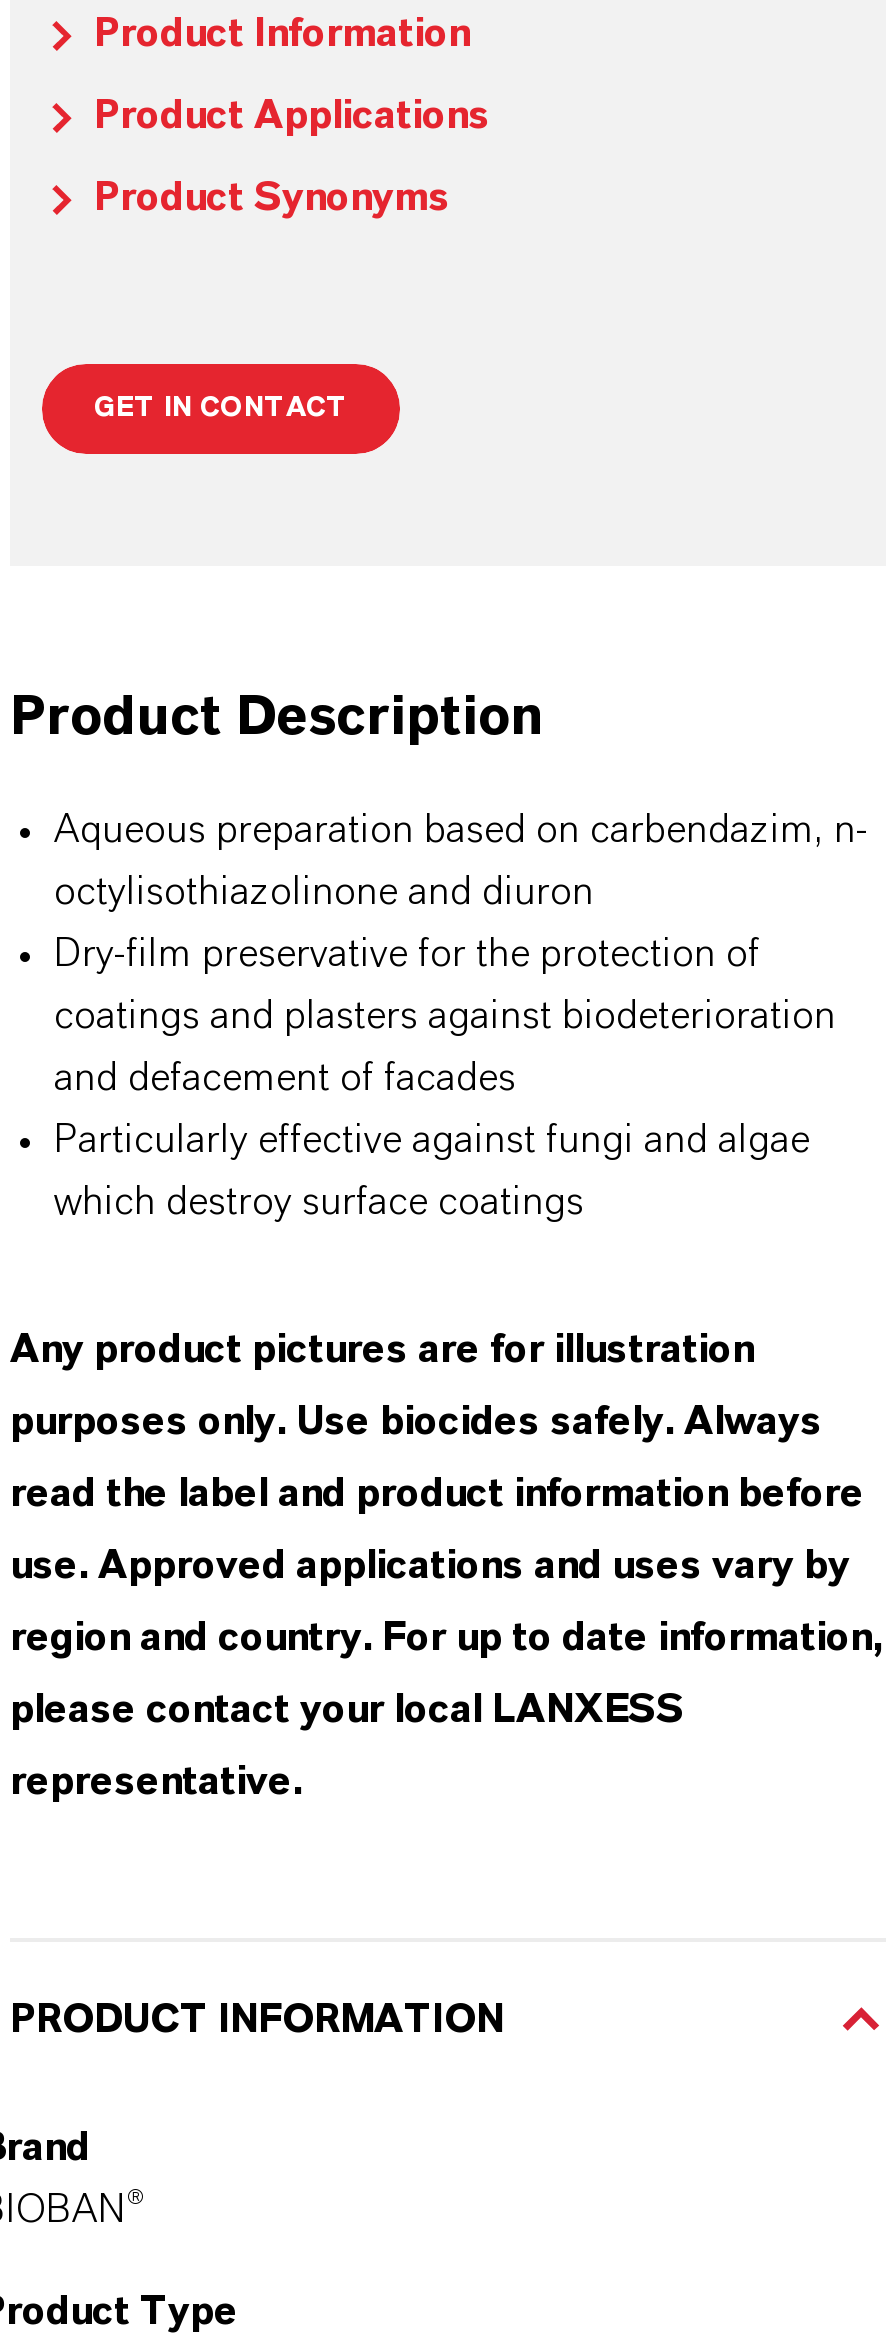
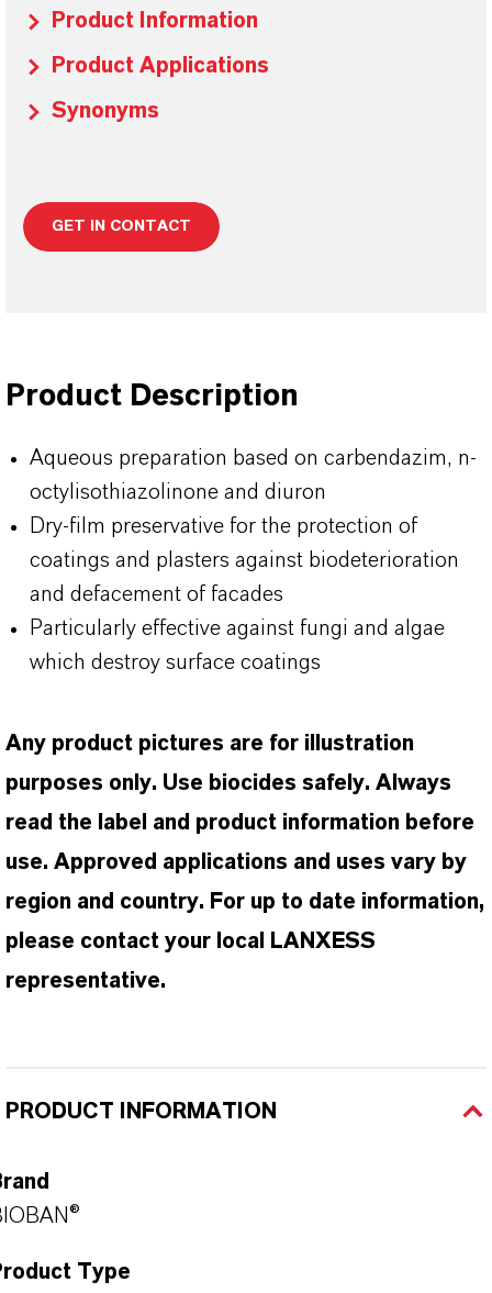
- Product Synonyms
+ Synonyms
